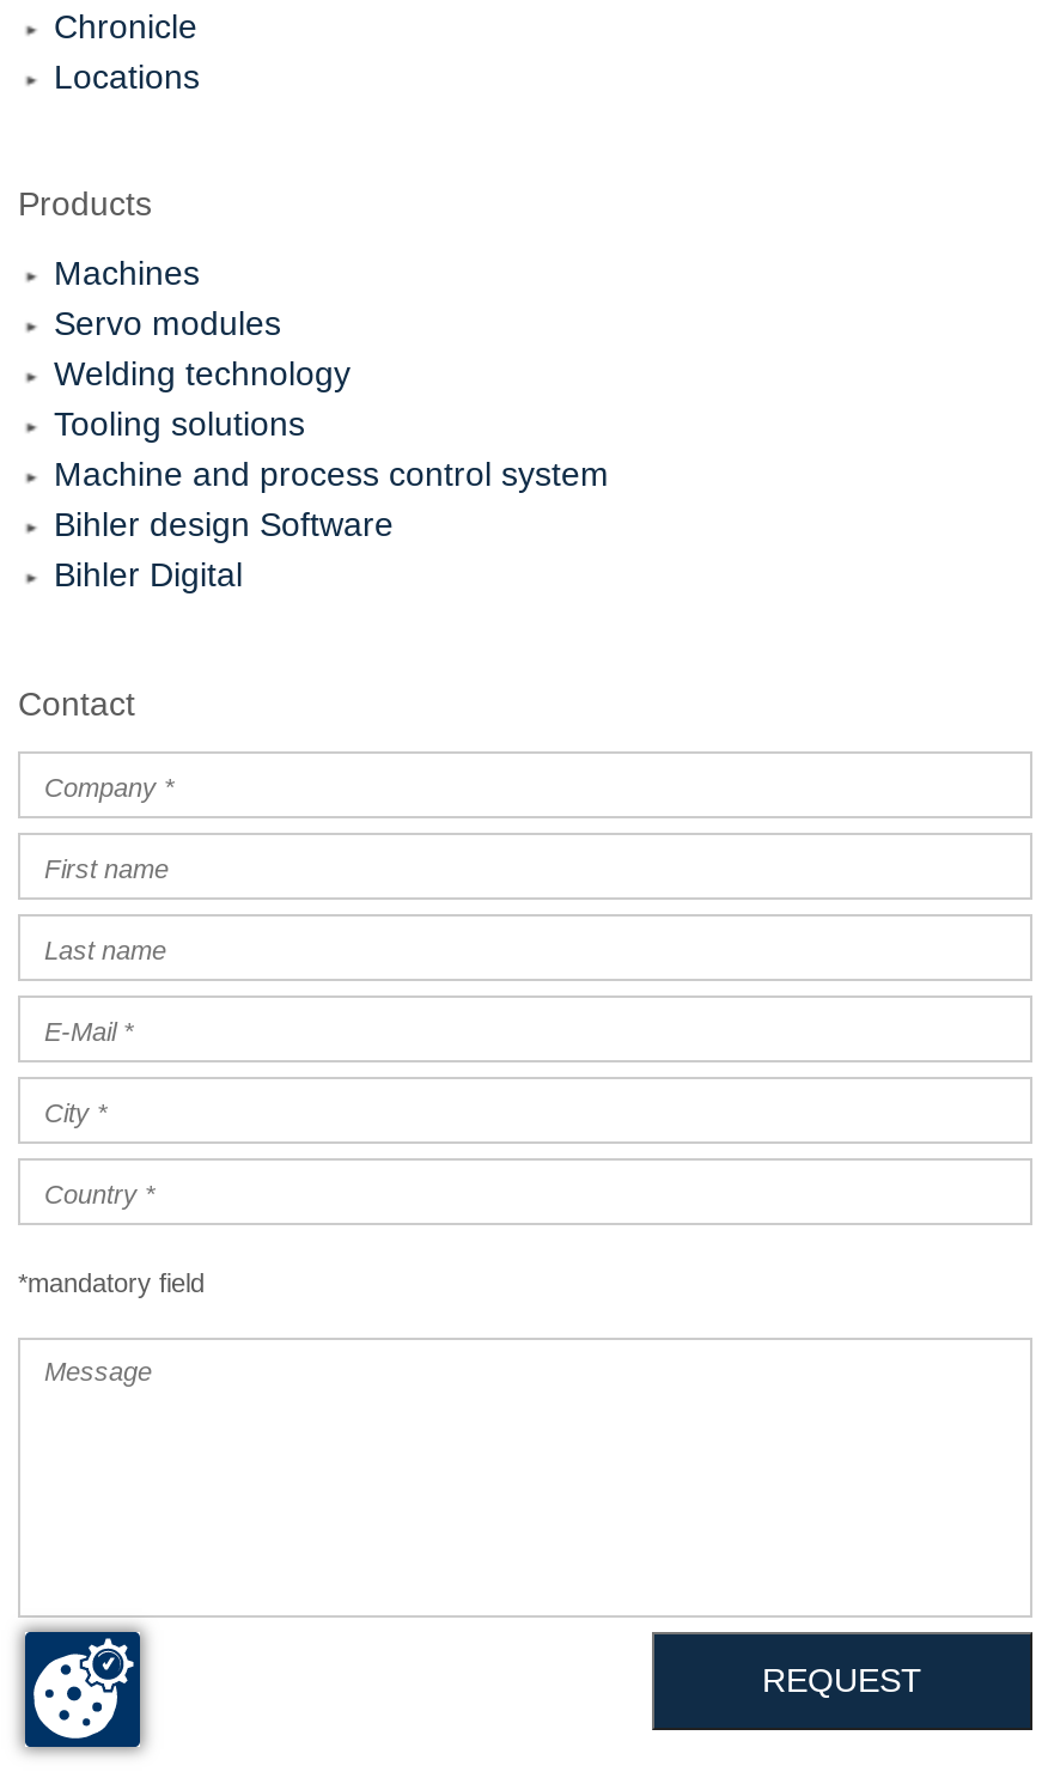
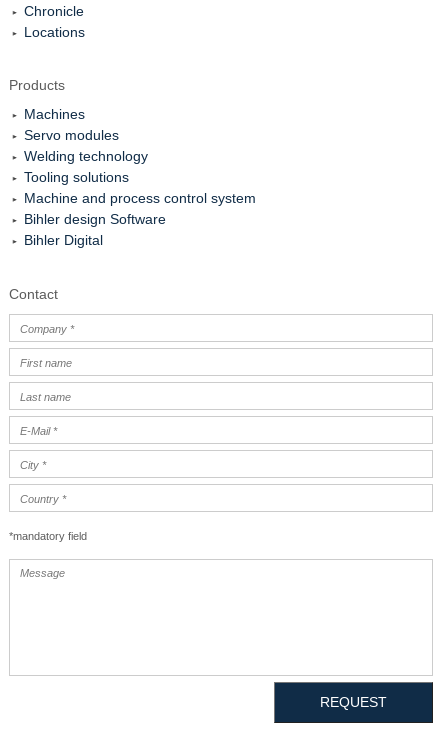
- [image]
